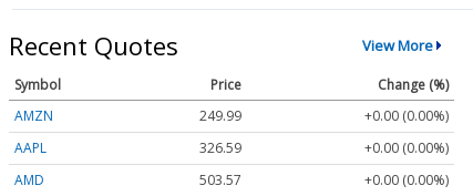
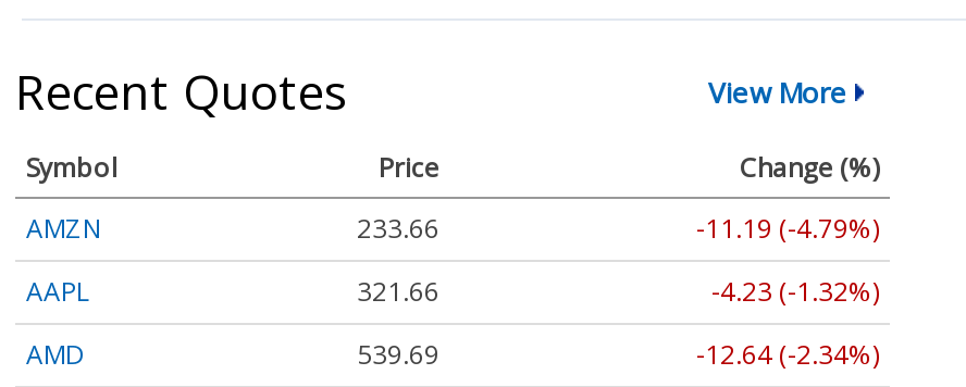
- 249.99
+ 233.66

- +0.00 (0.00%)
+ -11.19 (-4.79%)

- 326.59
+ 321.66

- +0.00 (0.00%)
+ -4.23 (-1.32%)

- 503.57
+ 539.69

- +0.00 (0.00%)
+ -12.64 (-2.34%)
